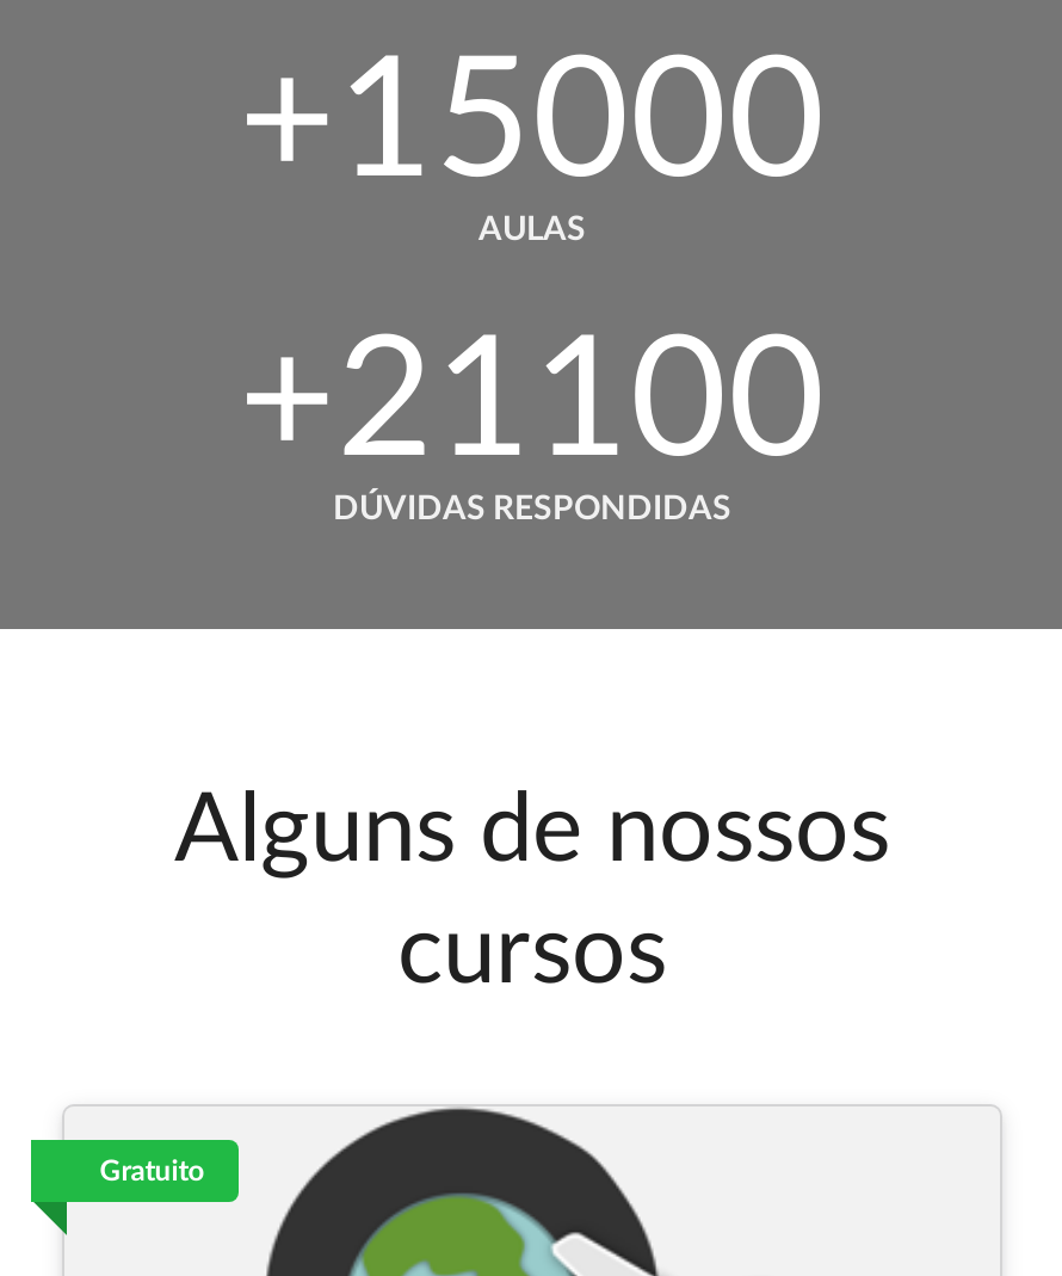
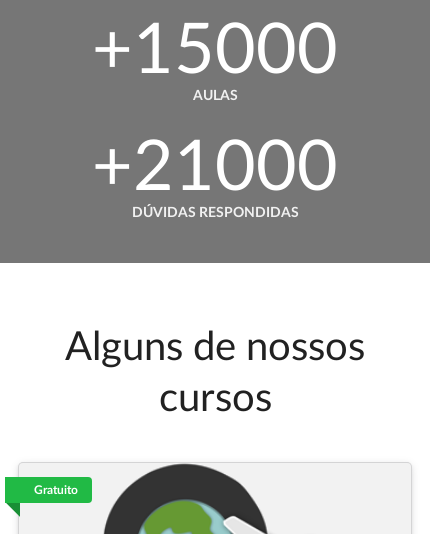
- +21100
+ +21000
